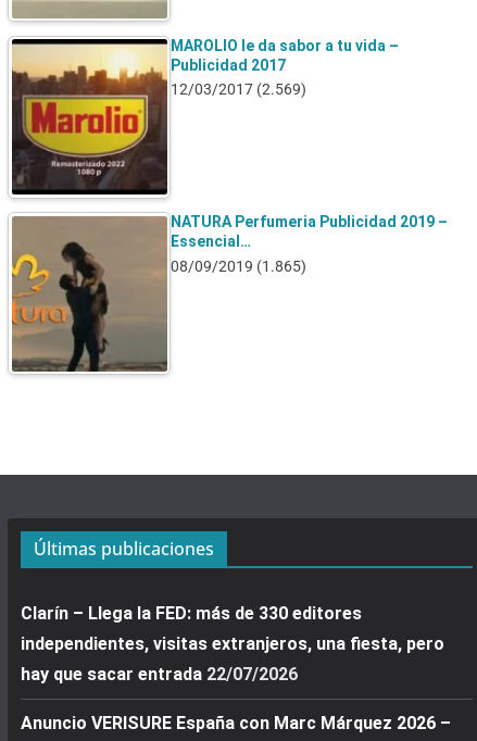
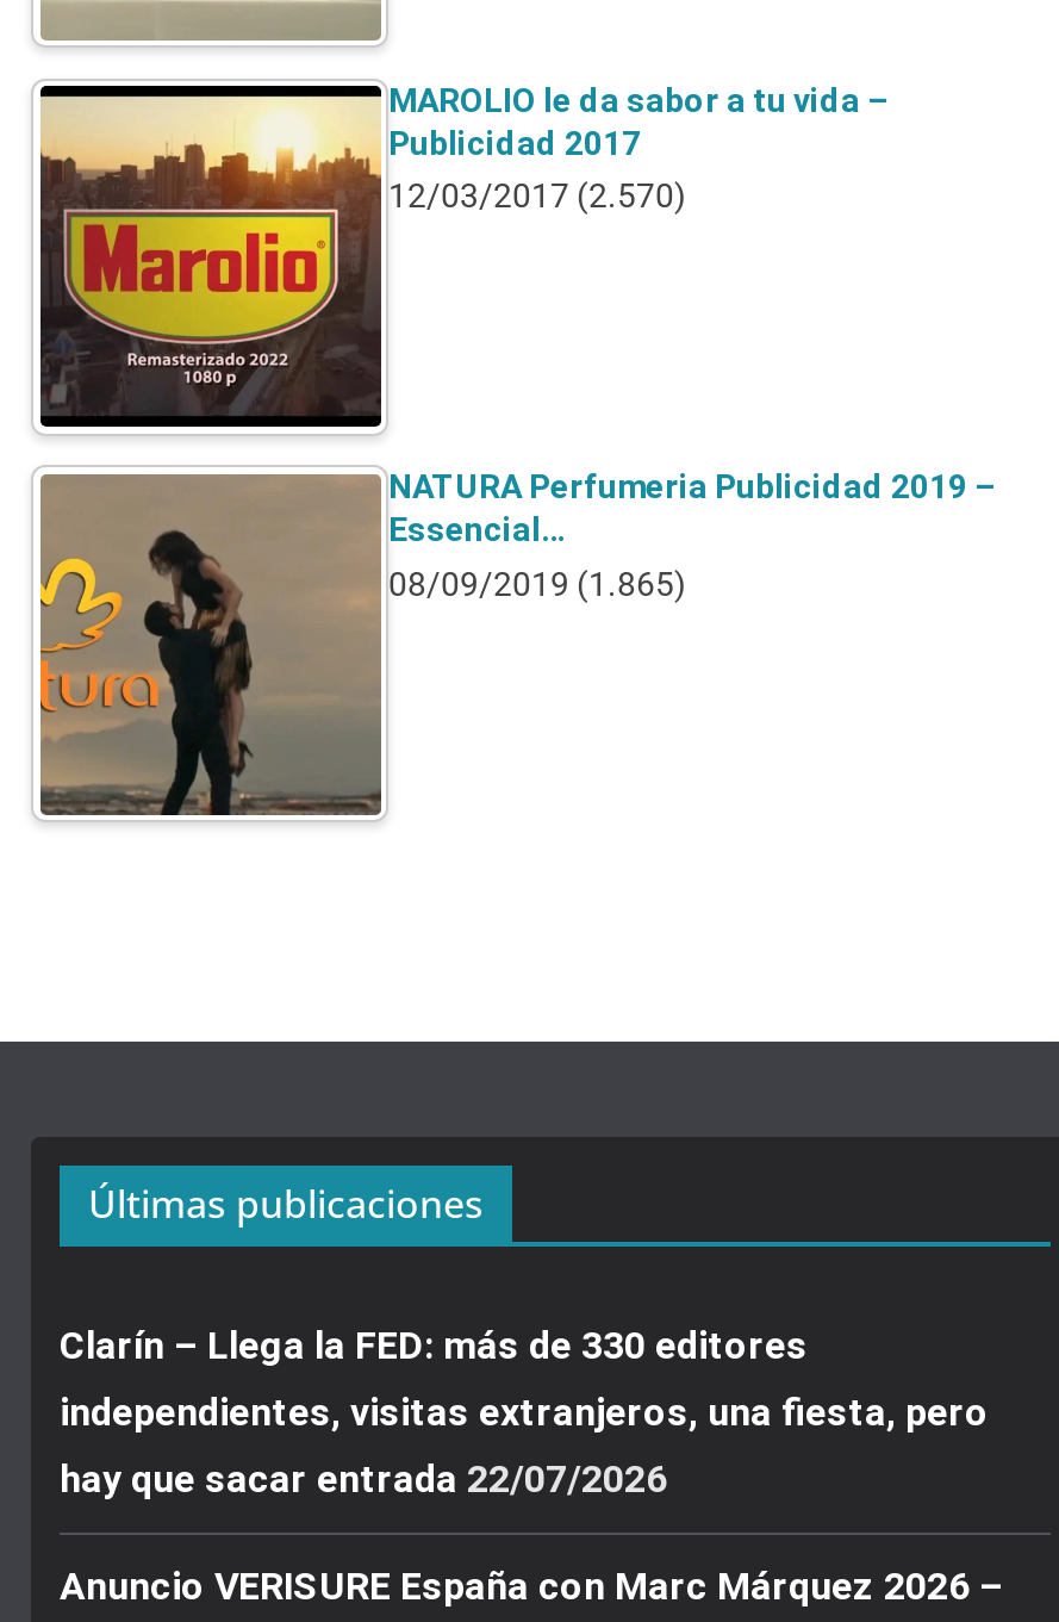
- 12/03/2017 (2.569)
+ 12/03/2017 (2.570)
